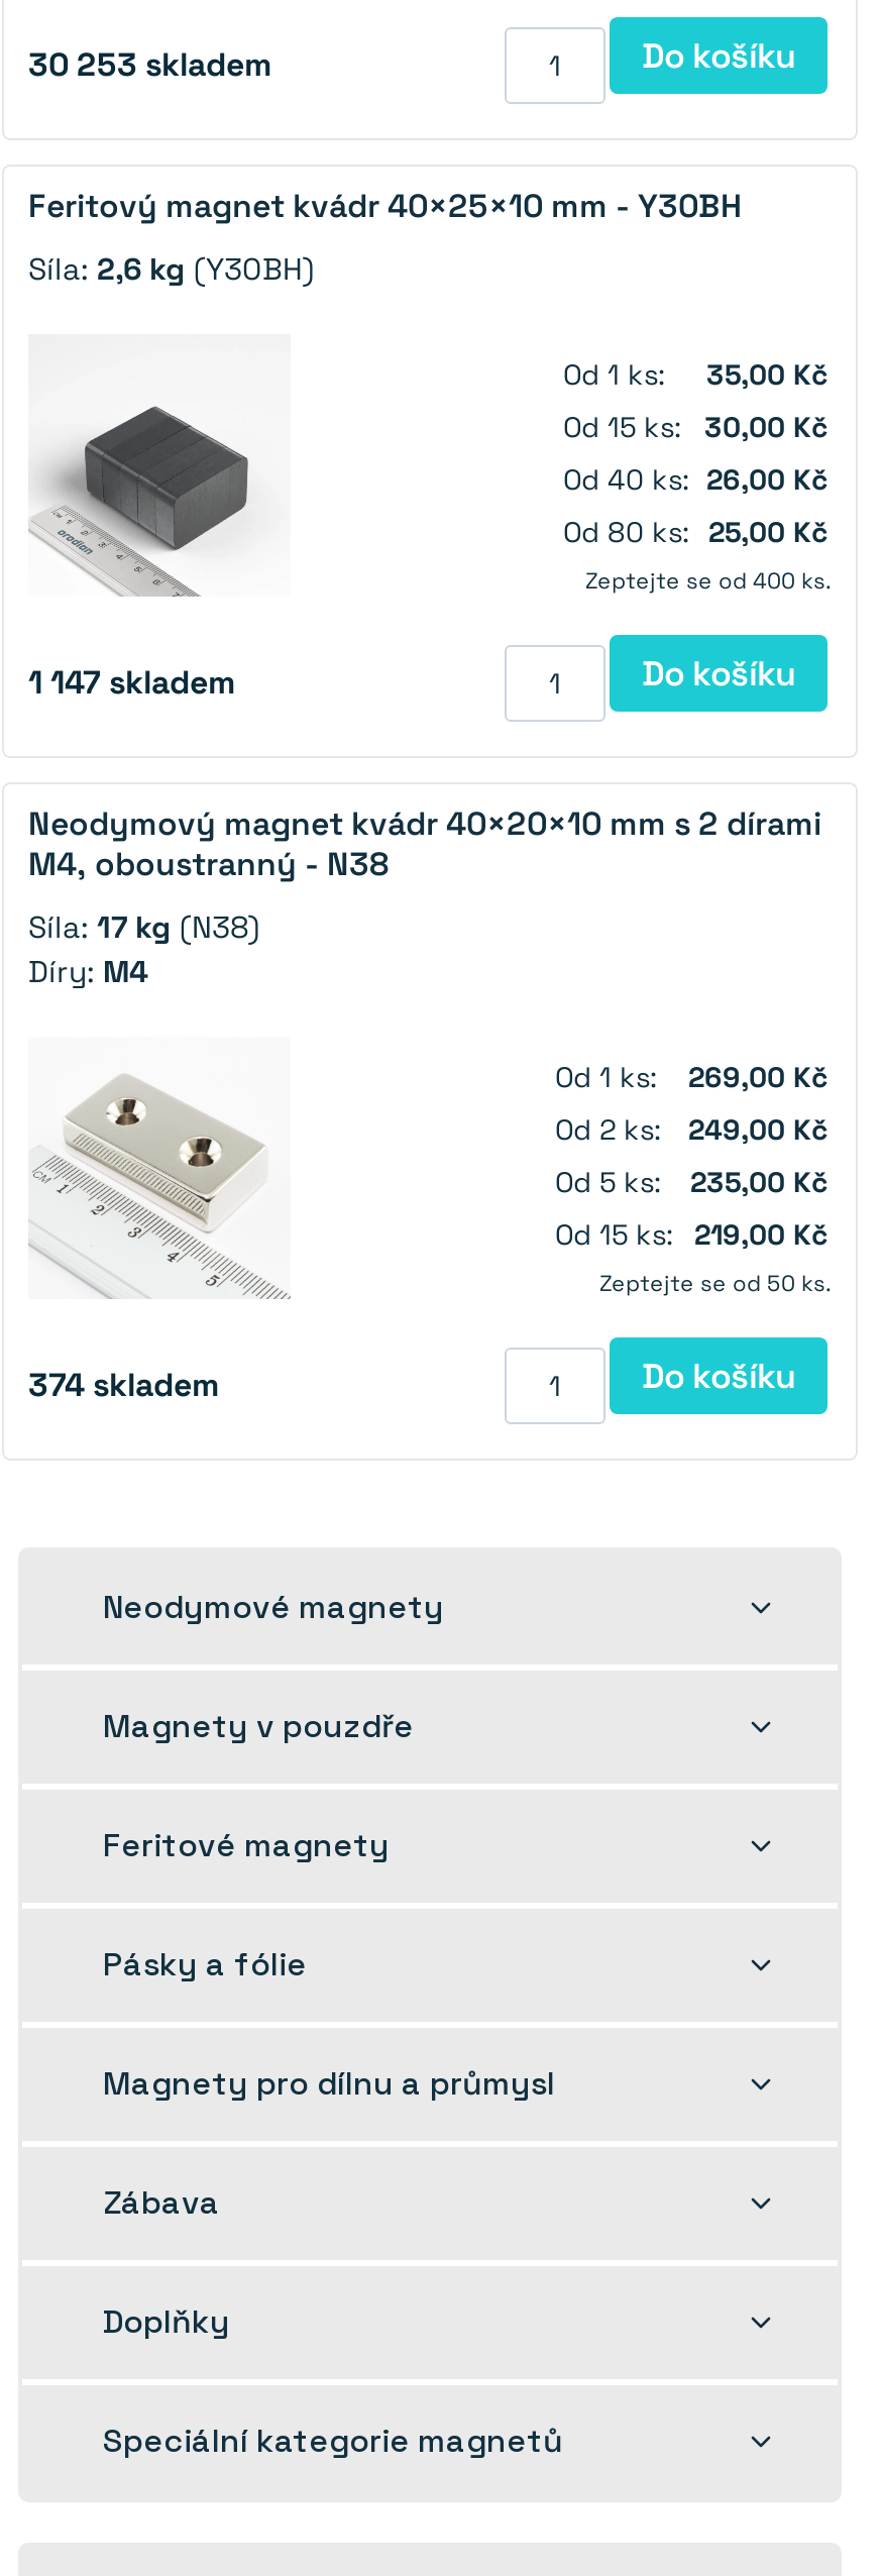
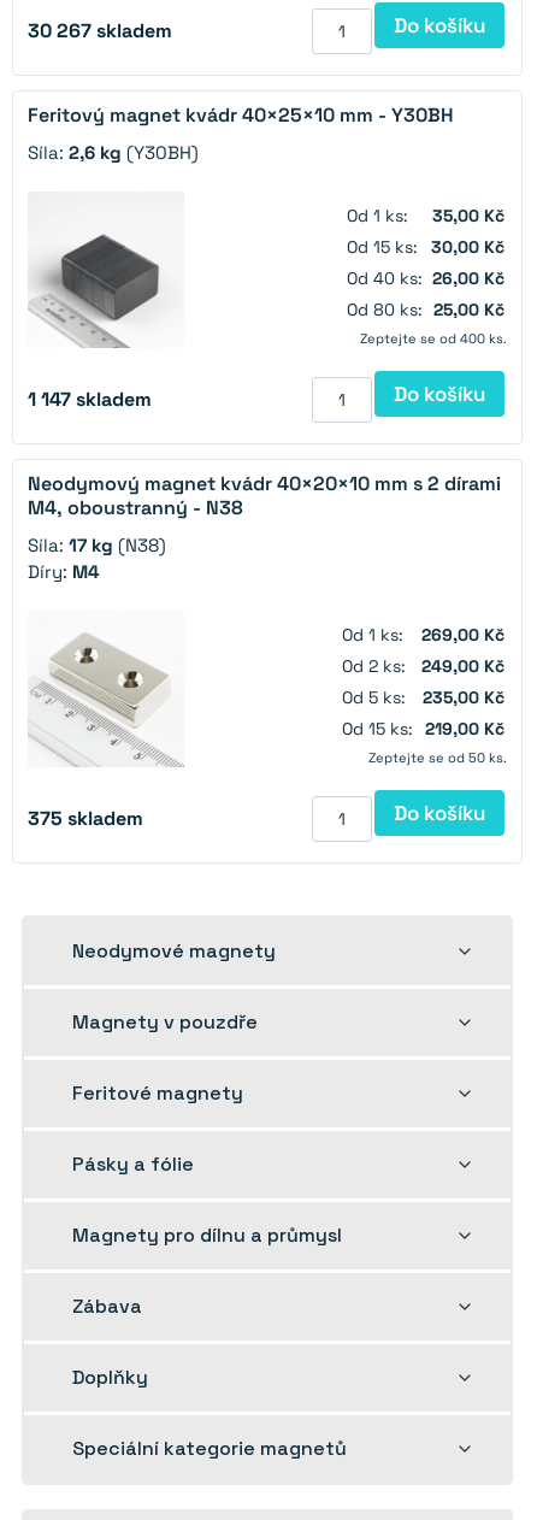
- 30 253 skladem
+ 30 267 skladem

- 374 skladem
+ 375 skladem
